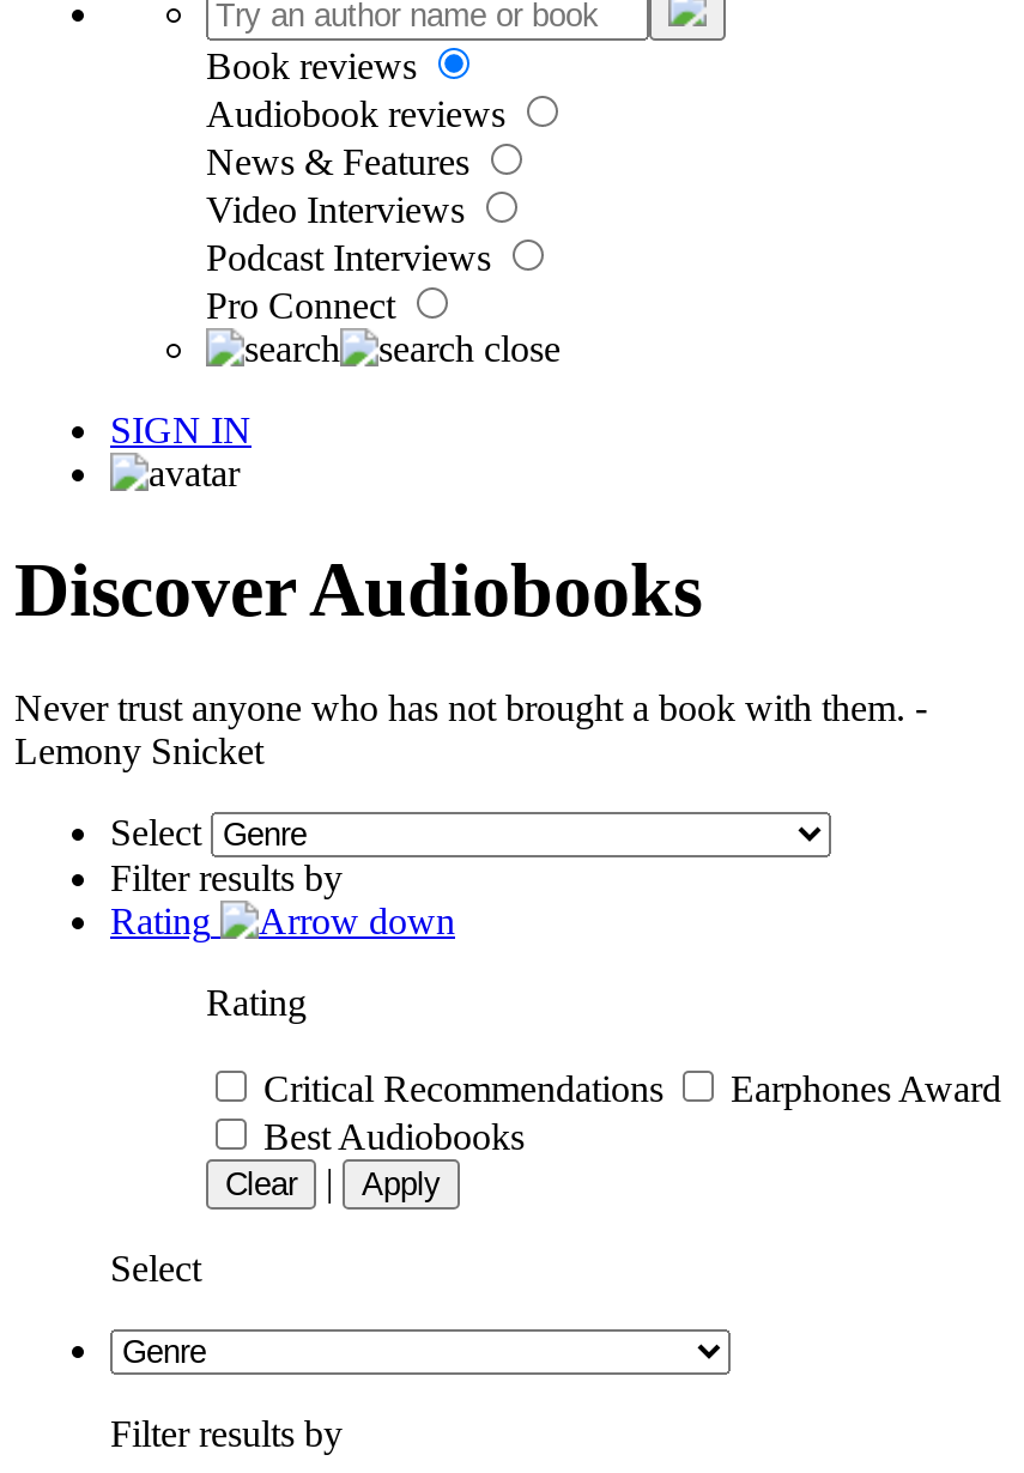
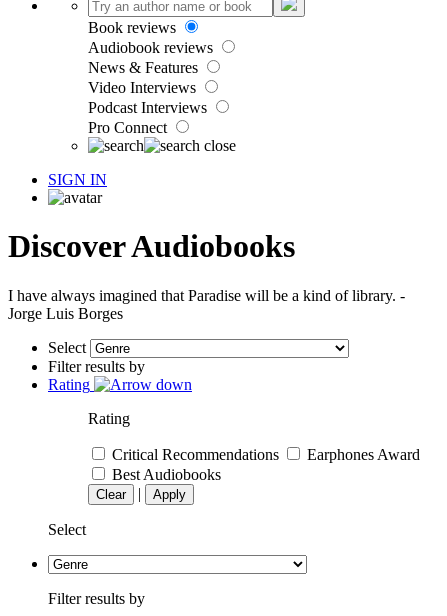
- Never trust anyone who has not brought a book with them. -
- Lemony Snicket
+ I have always imagined that Paradise will be a kind of library. -
+ Jorge Luis Borges
